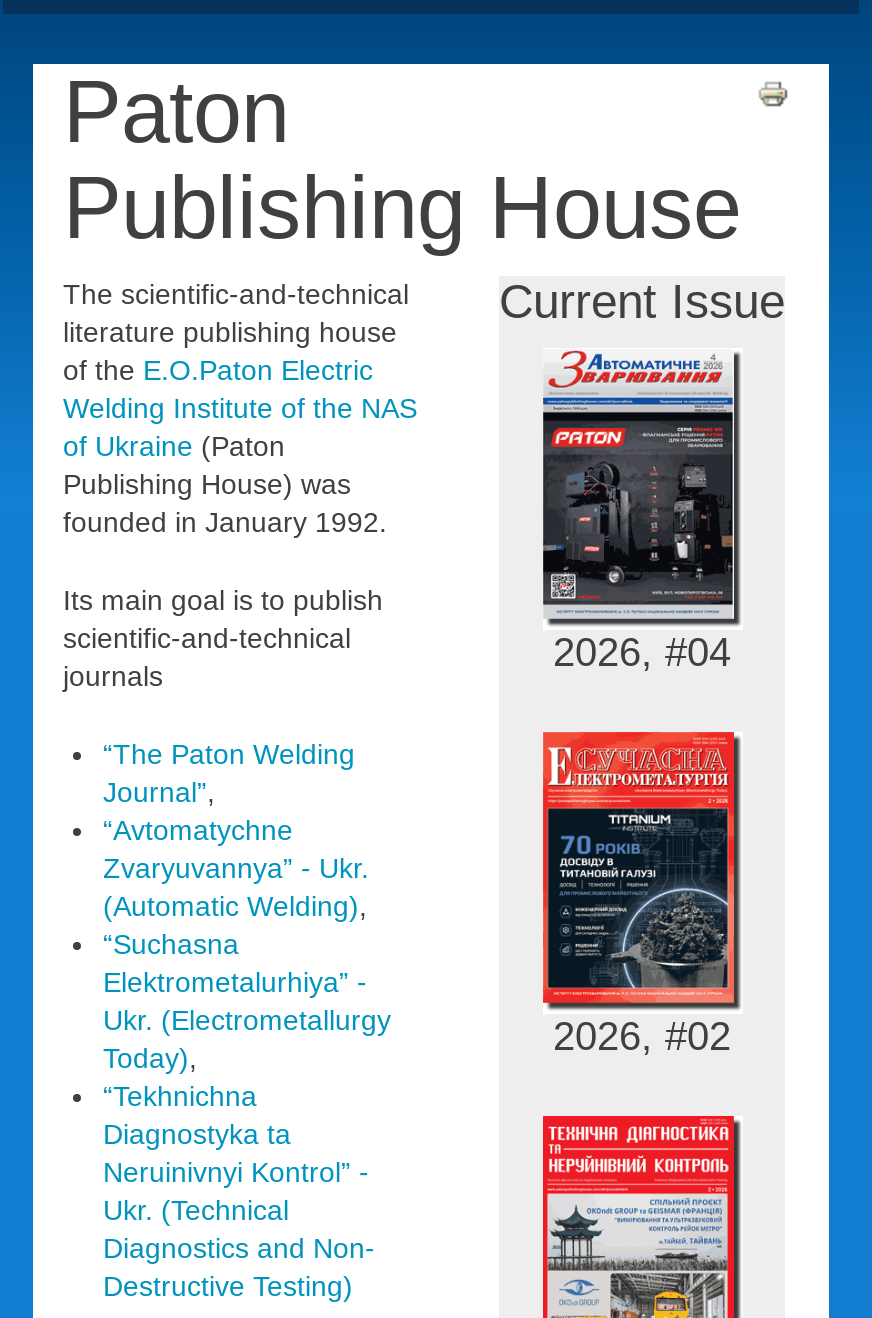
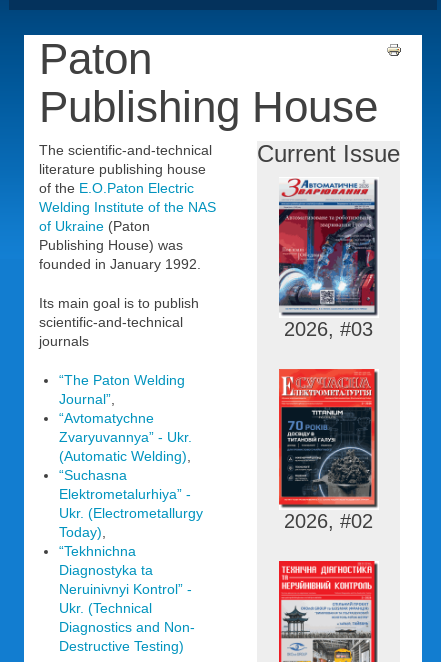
- [image]
- 2026, #04
+ [image]
+ 2026, #03
